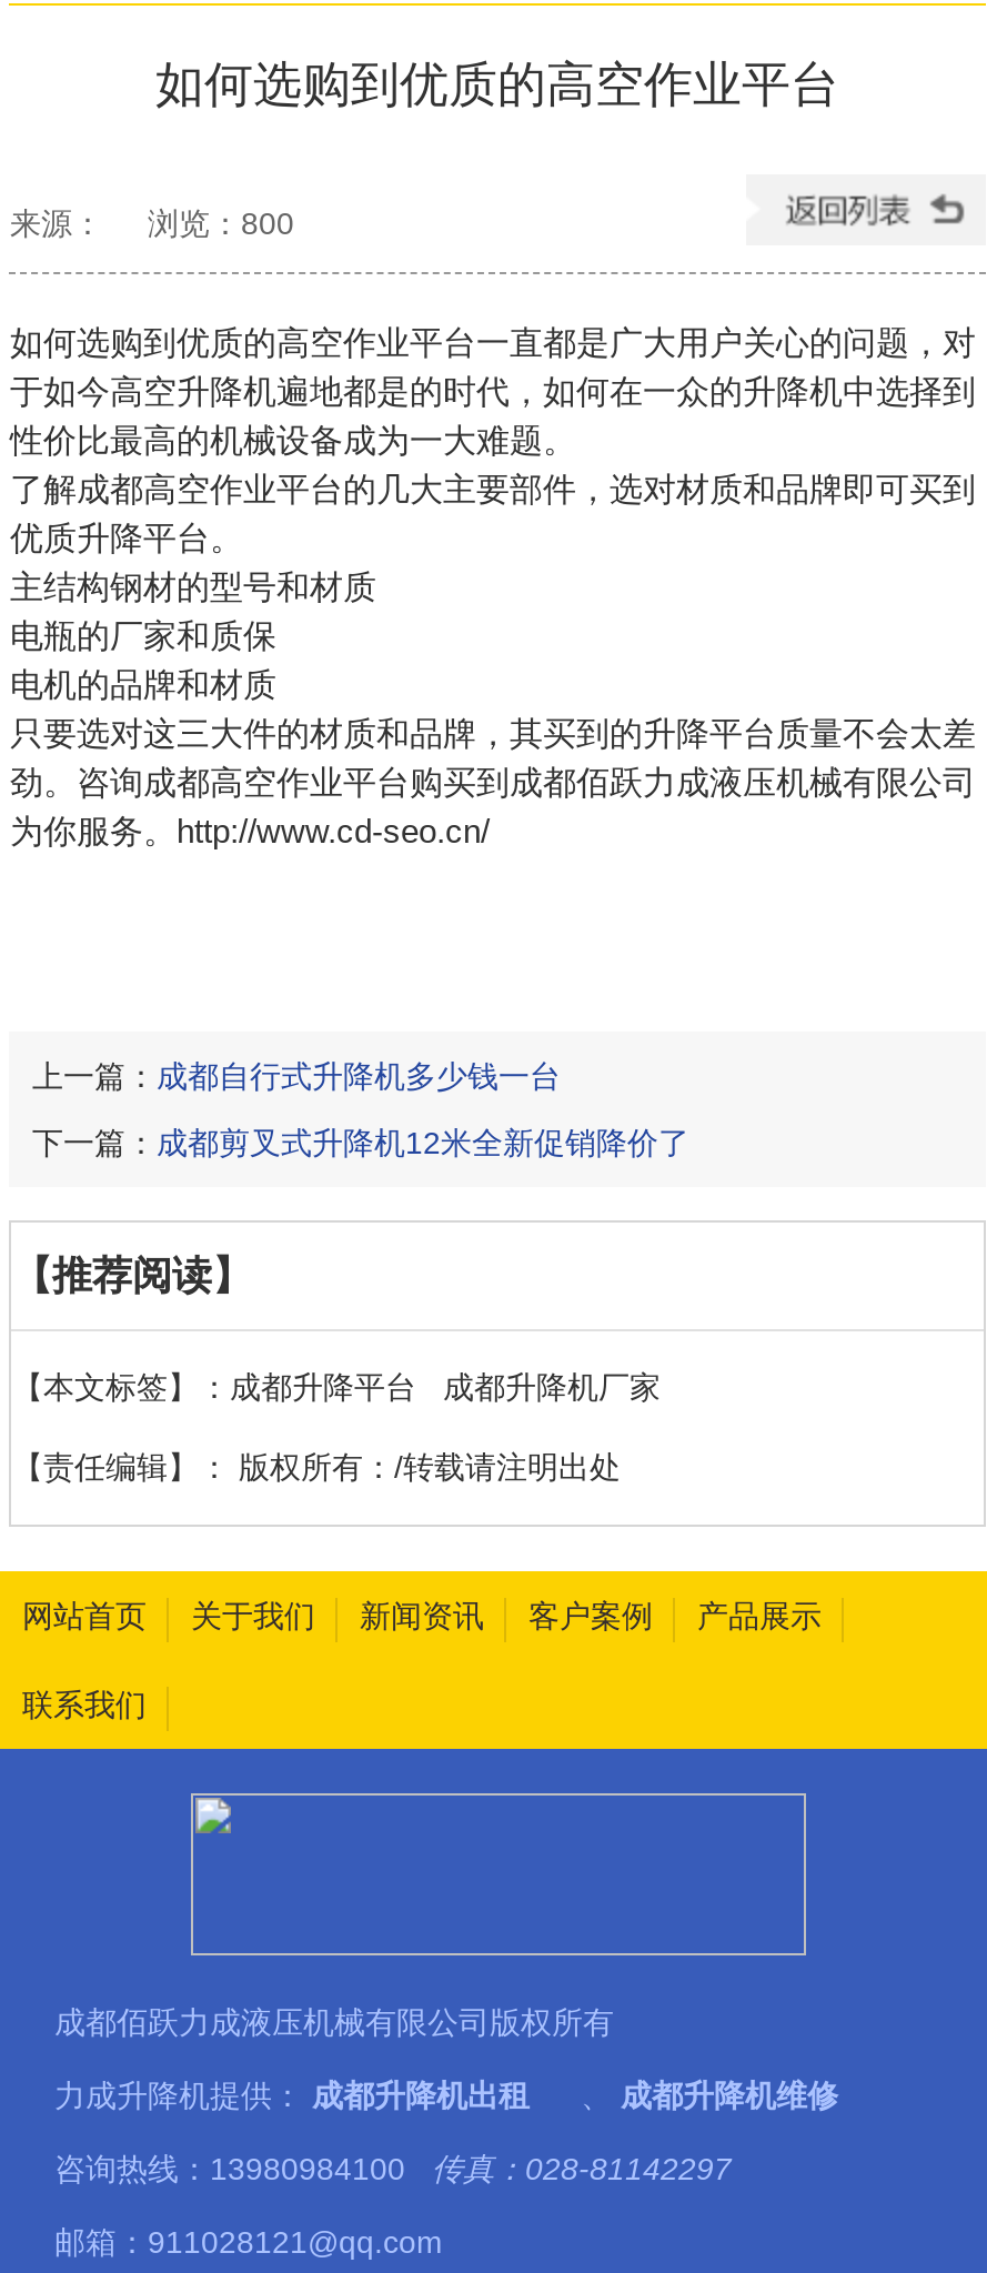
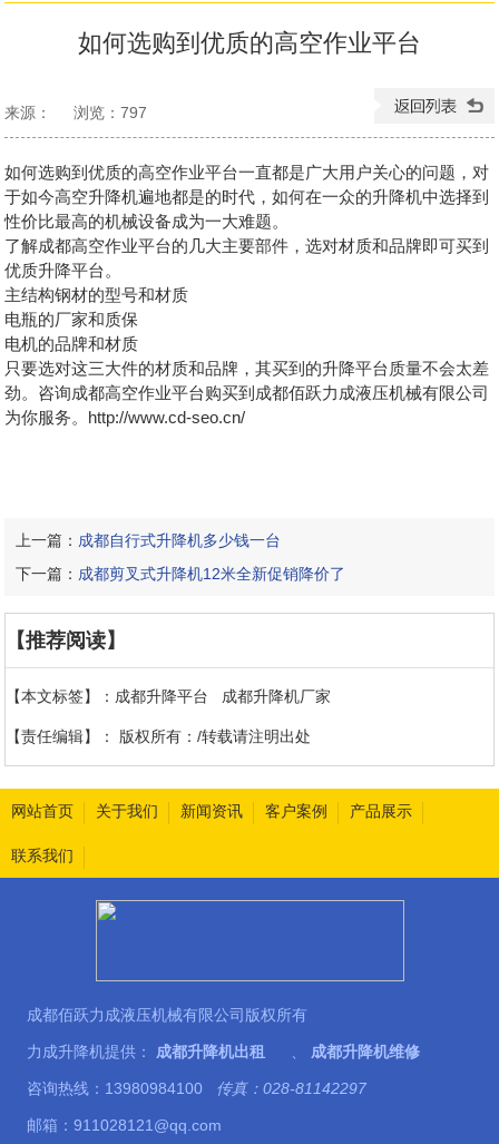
- 来源： 浏览：800
+ 来源： 浏览：797
